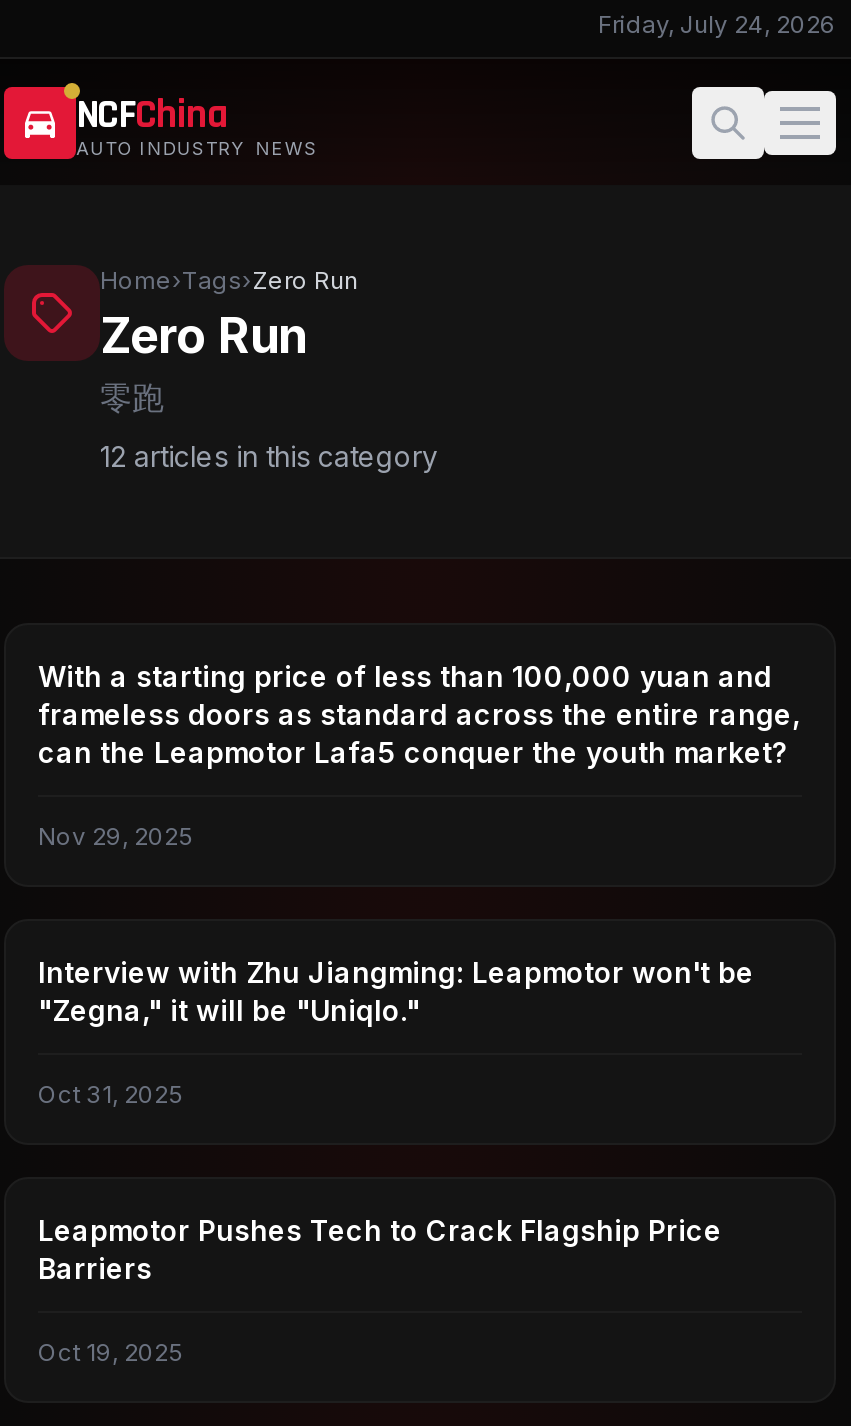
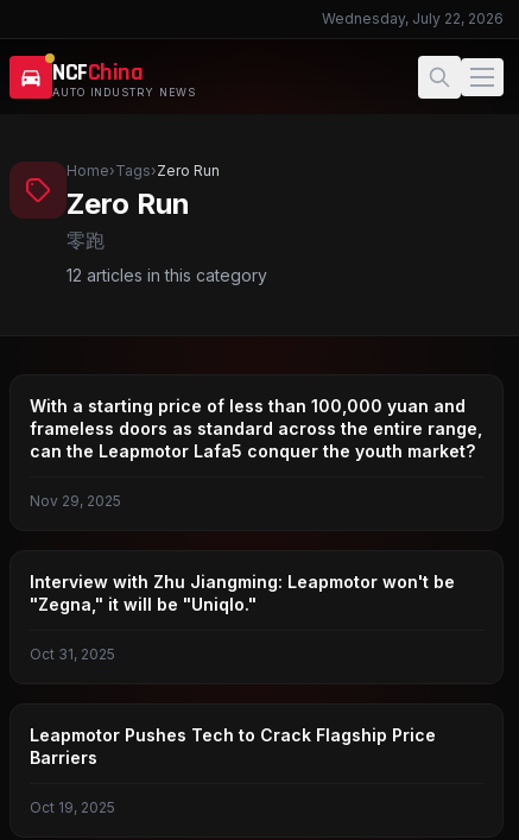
- Friday, July 24, 2026
+ Wednesday, July 22, 2026
